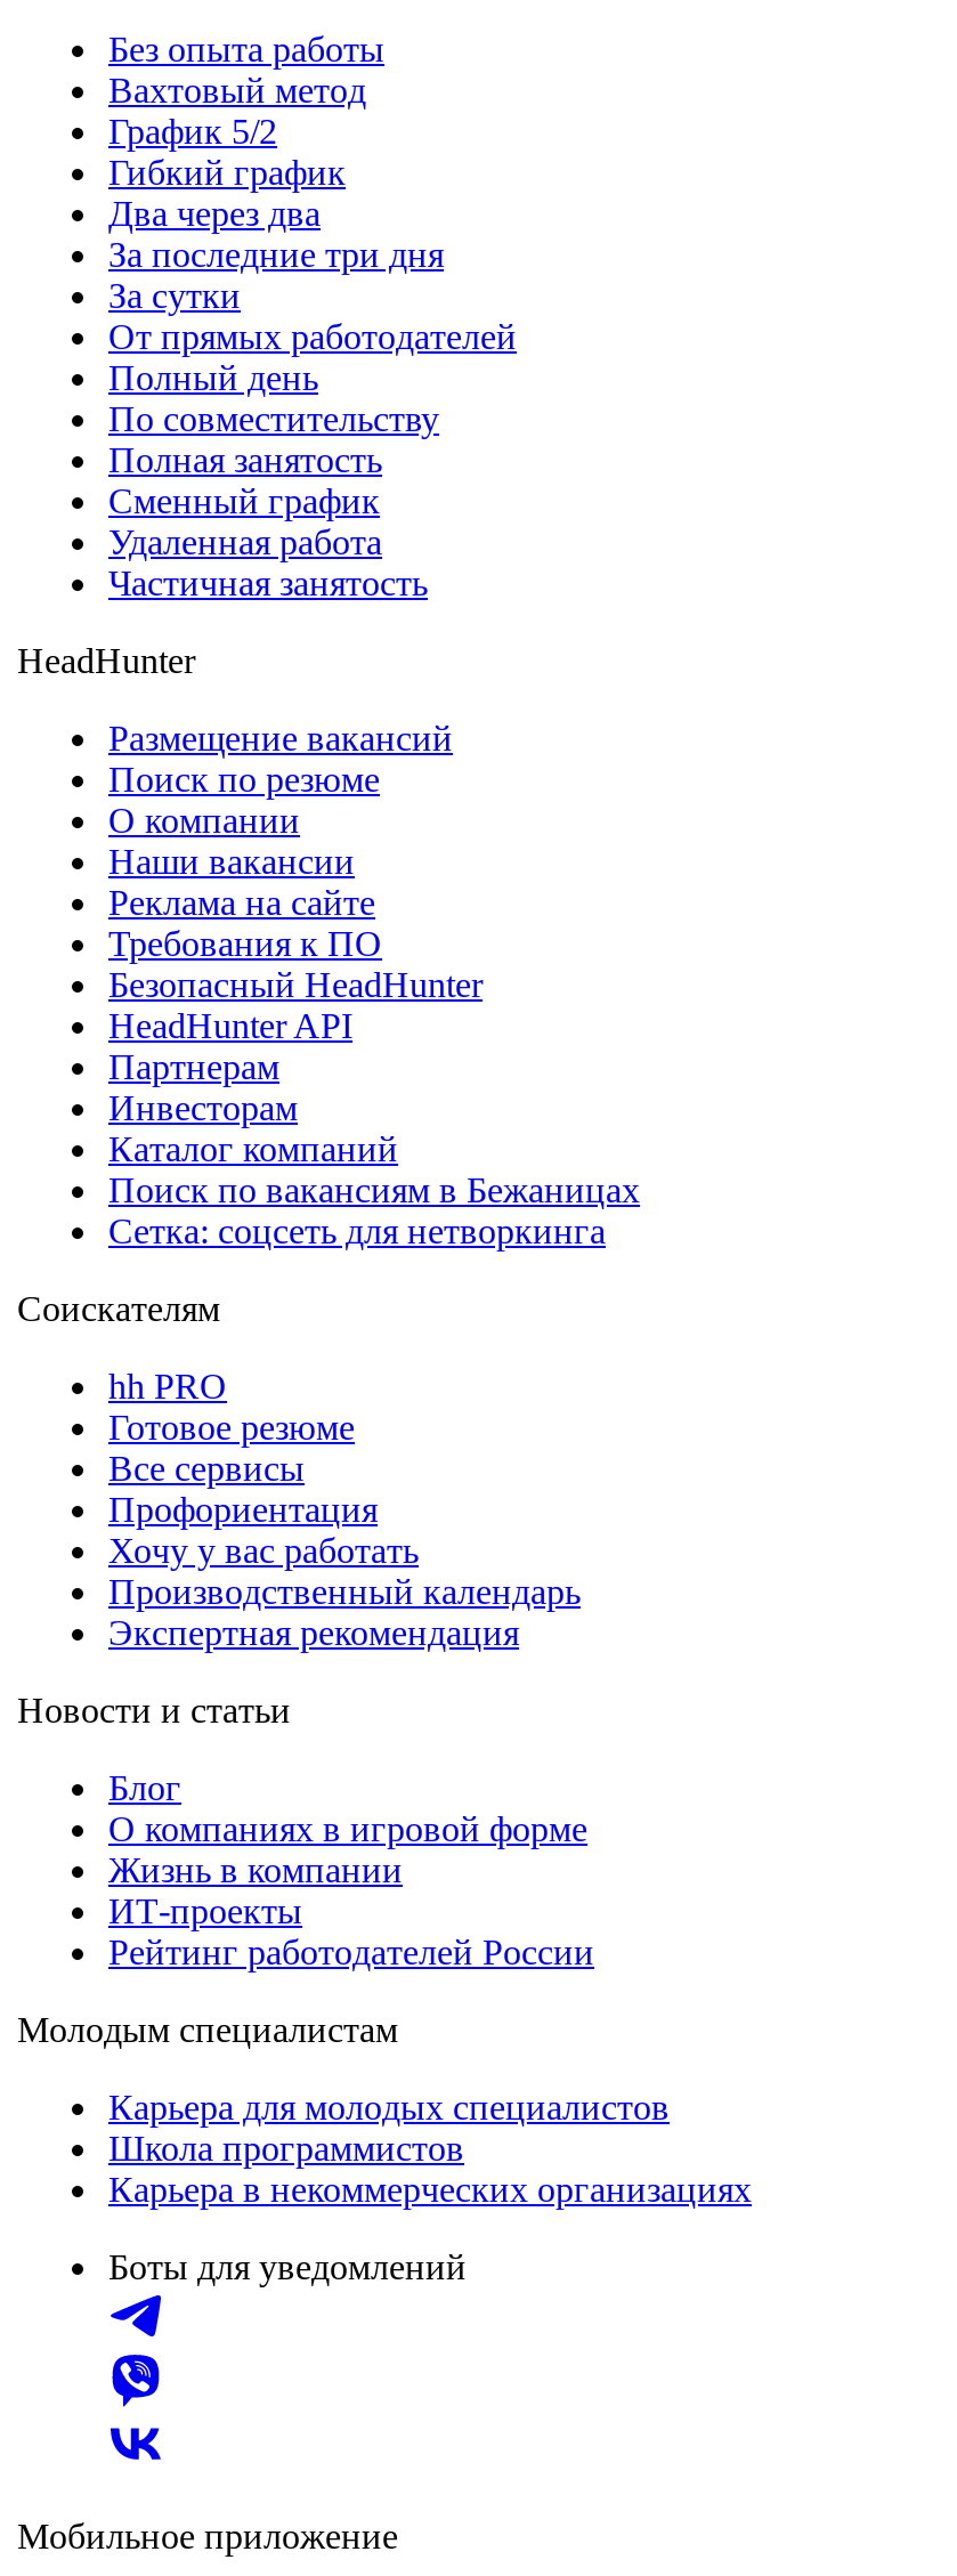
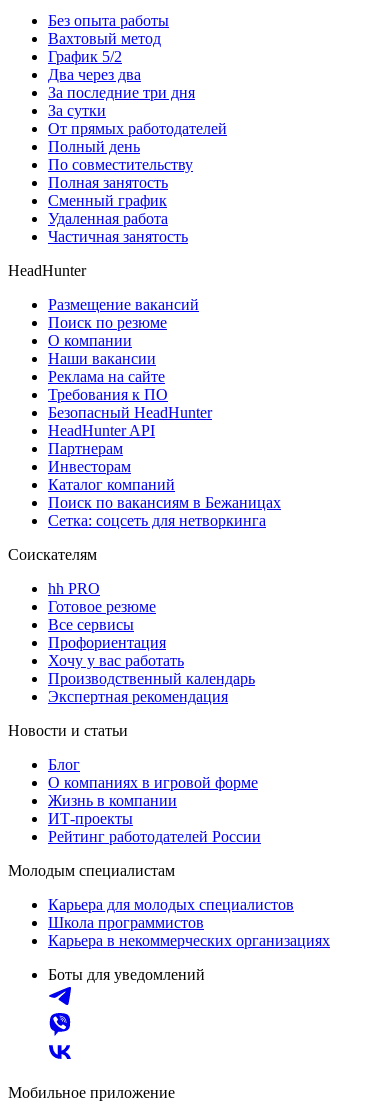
- Гибкий график
